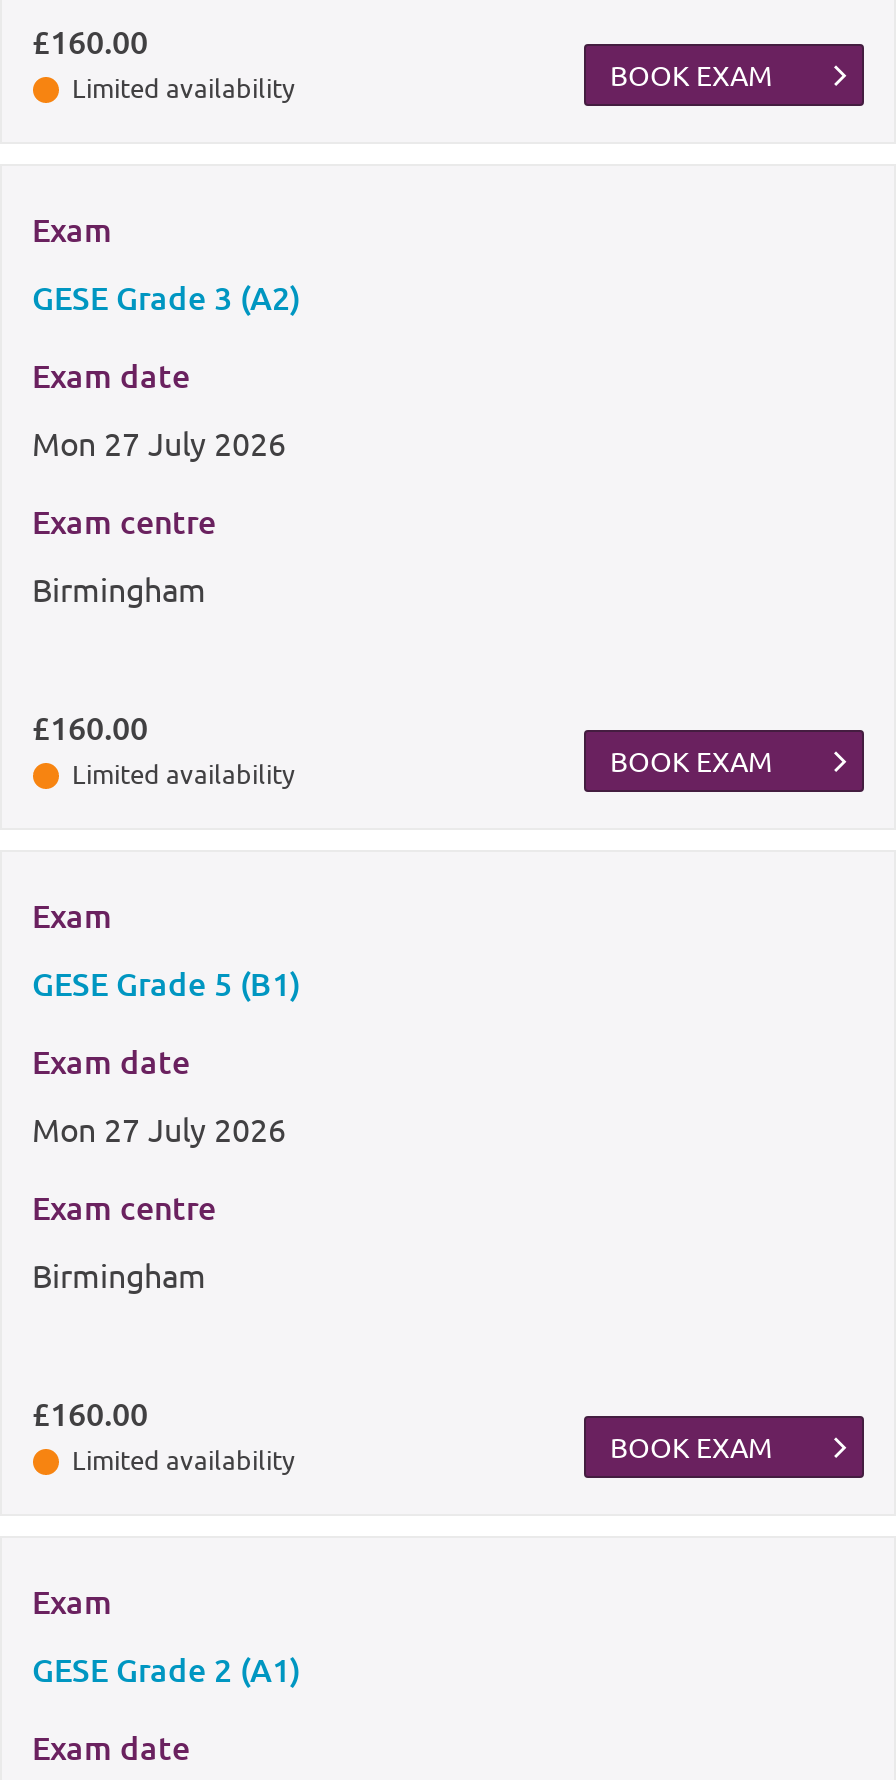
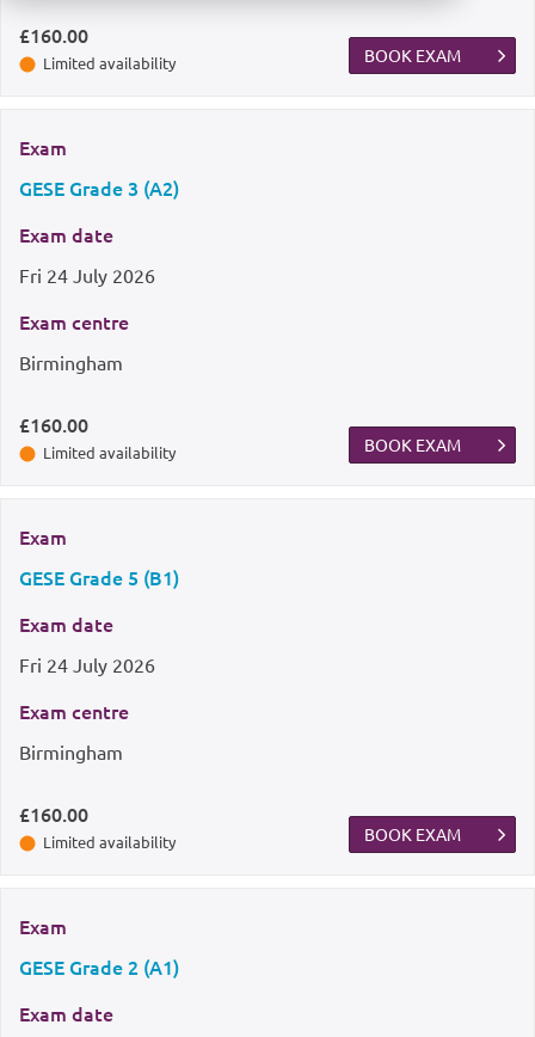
- Mon 27 July 2026
+ Fri 24 July 2026

- Mon 27 July 2026
+ Fri 24 July 2026
